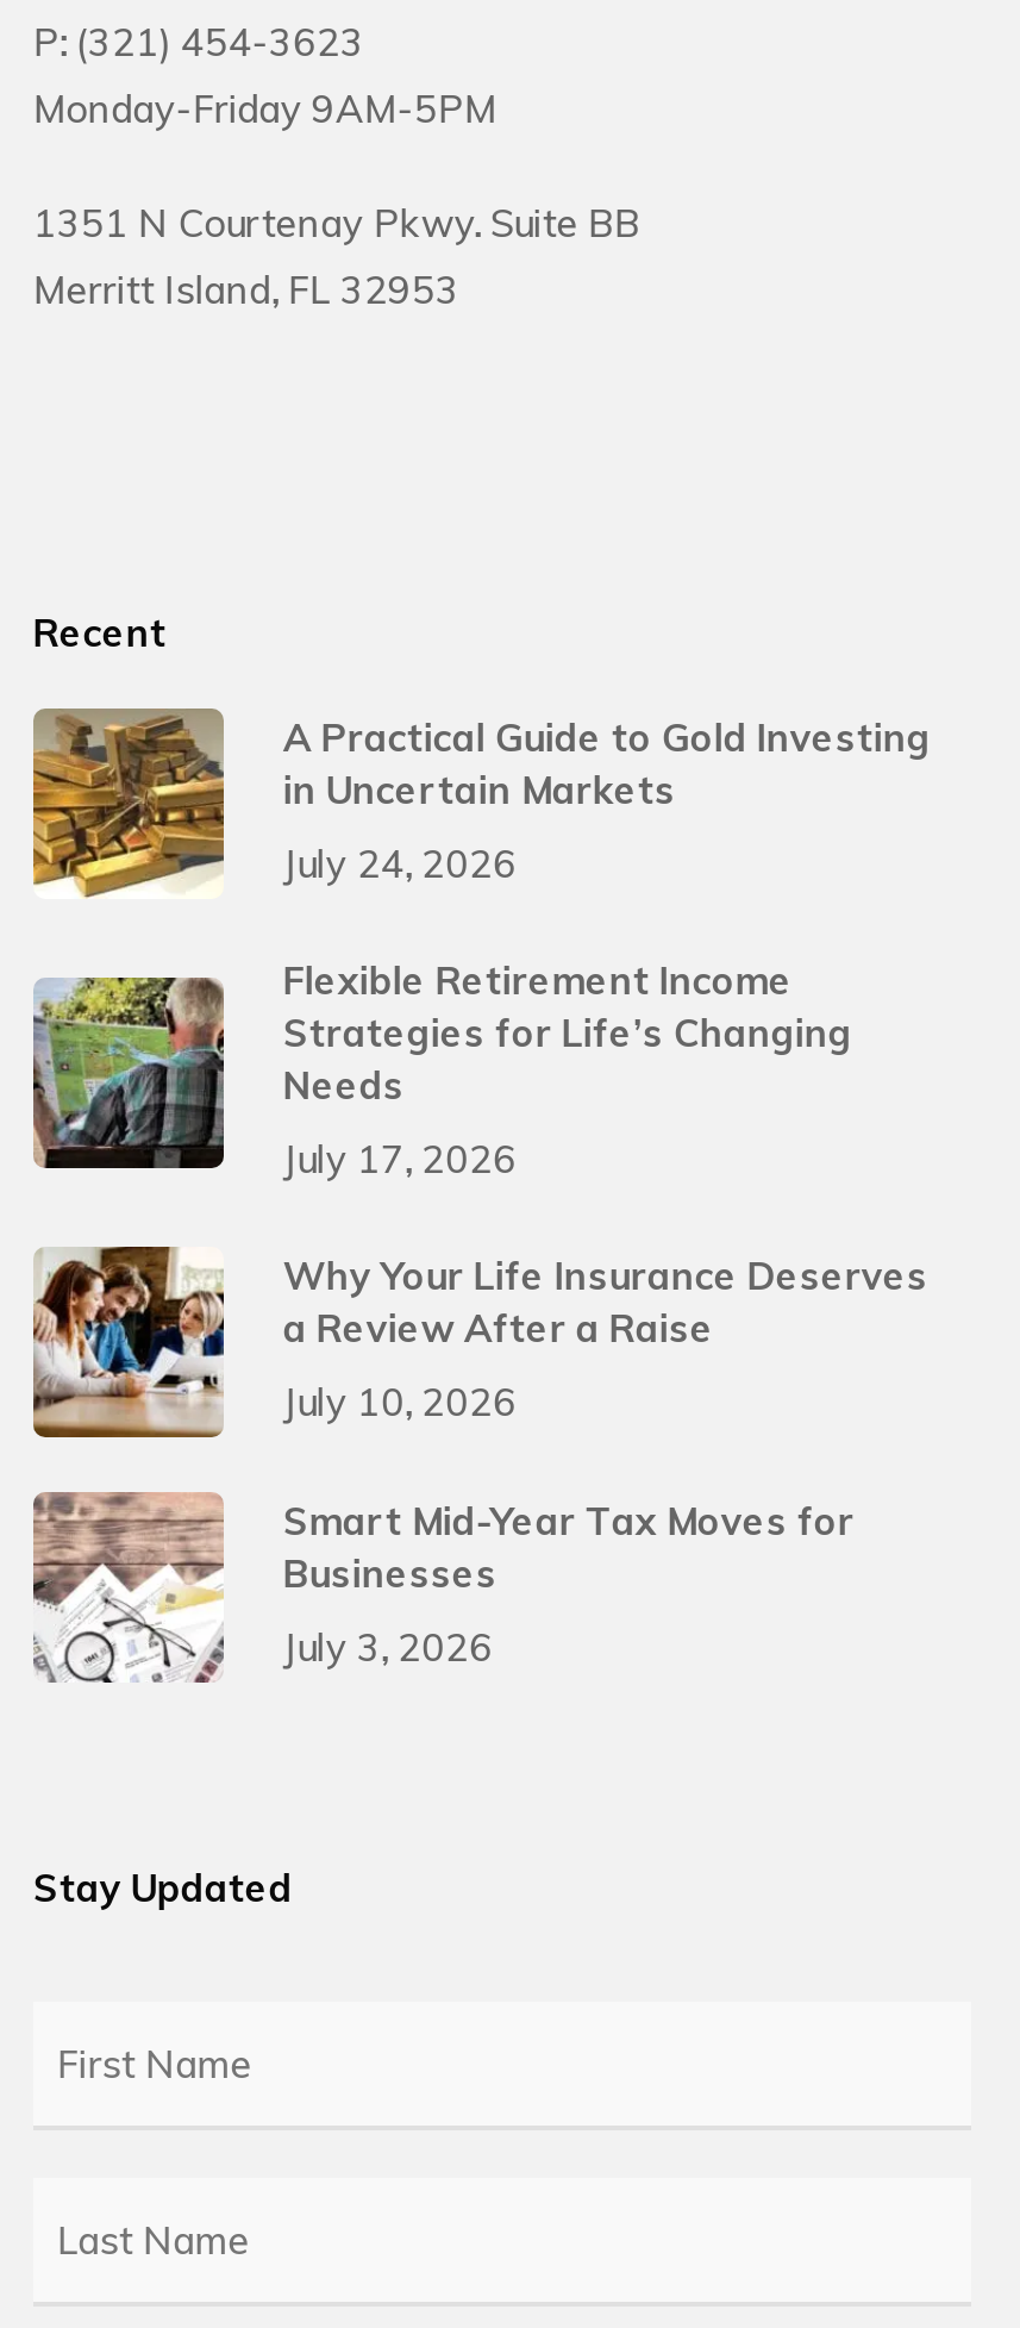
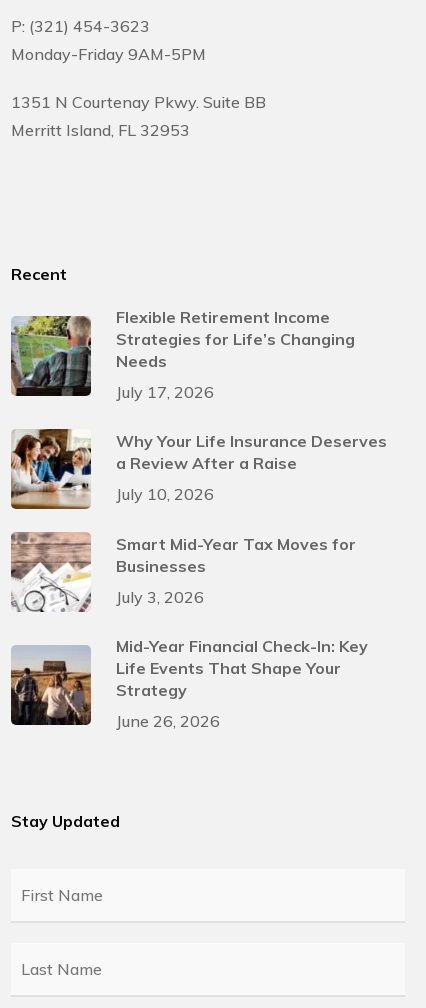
- [image]
- A Practical Guide to Gold Investing
- in Uncertain Markets
- July 24, 2026

moved up: [image] | Flexible Retirement Income | Strategies for Life’s Changing | ... | Businesses | July 3, 2026

+ [image]
+ Mid-Year Financial Check-In: Key
+ Life Events That Shape Your
+ Strategy
+ June 26, 2026
